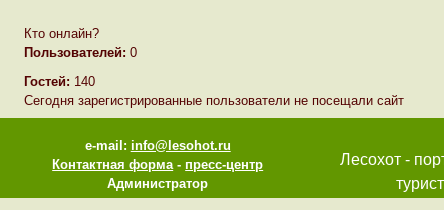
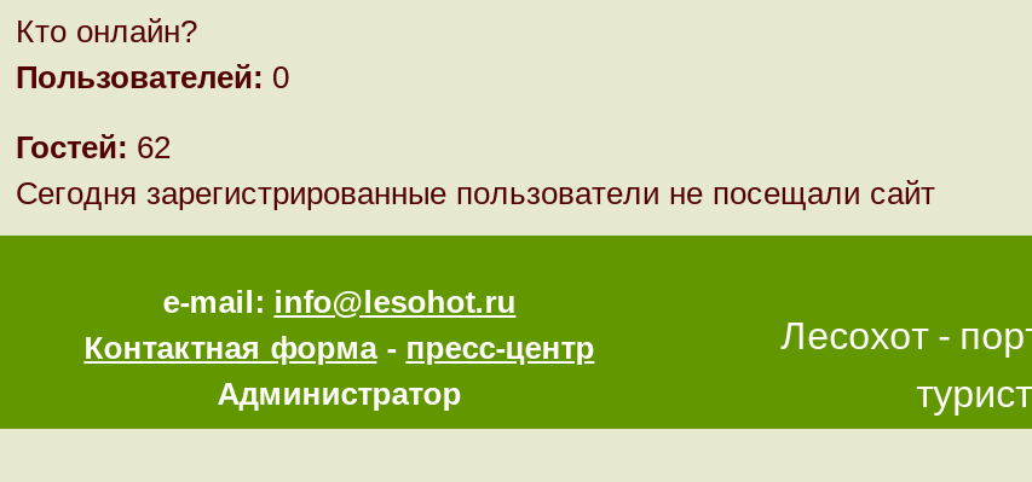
- Гостей: 140
+ Гостей: 62
